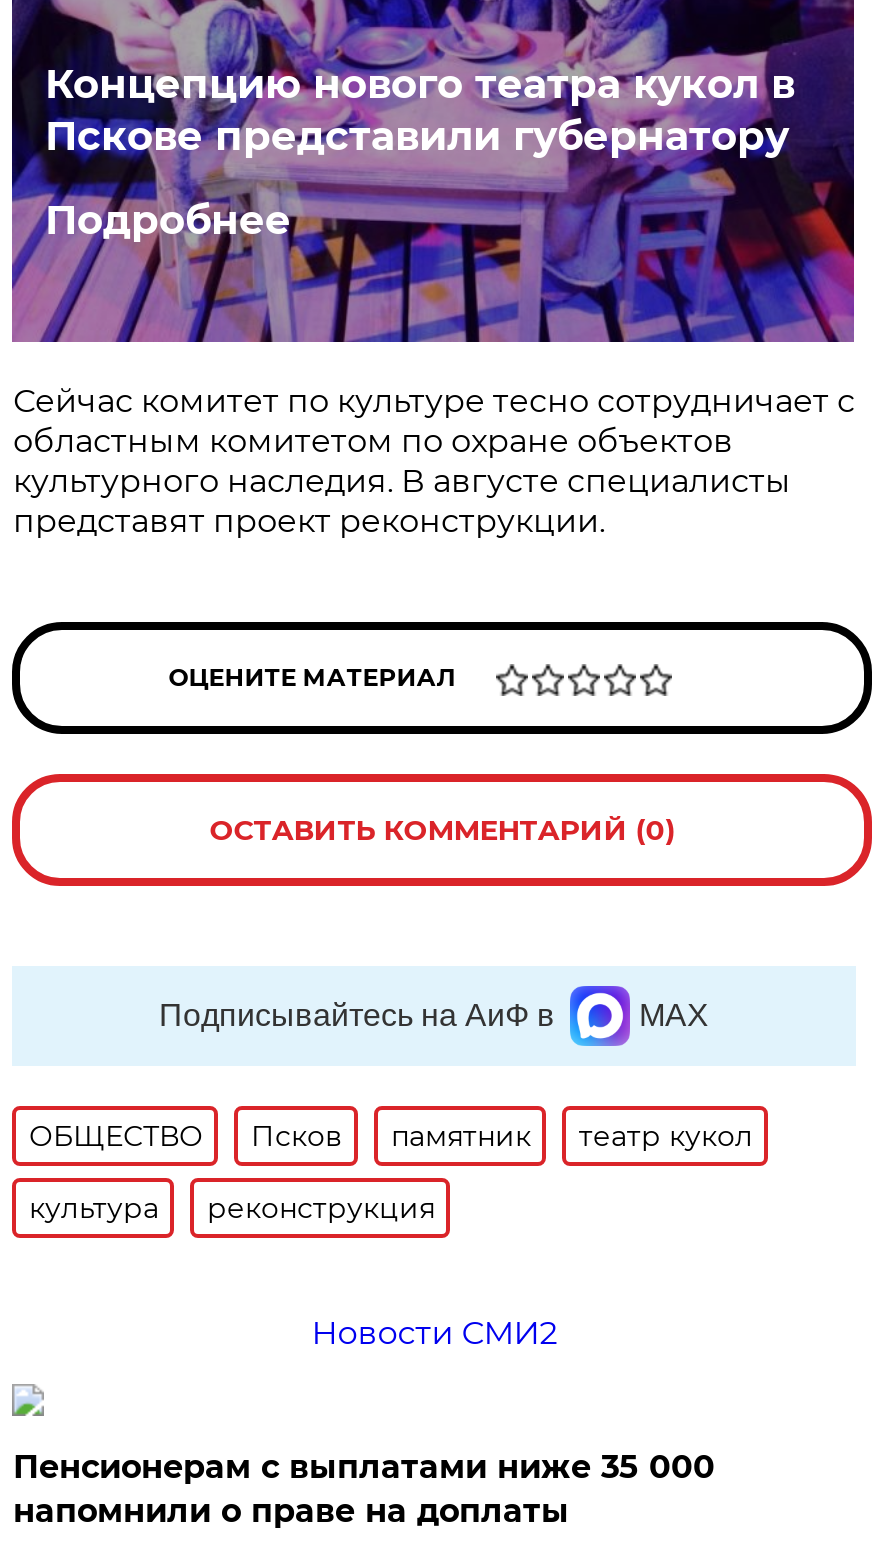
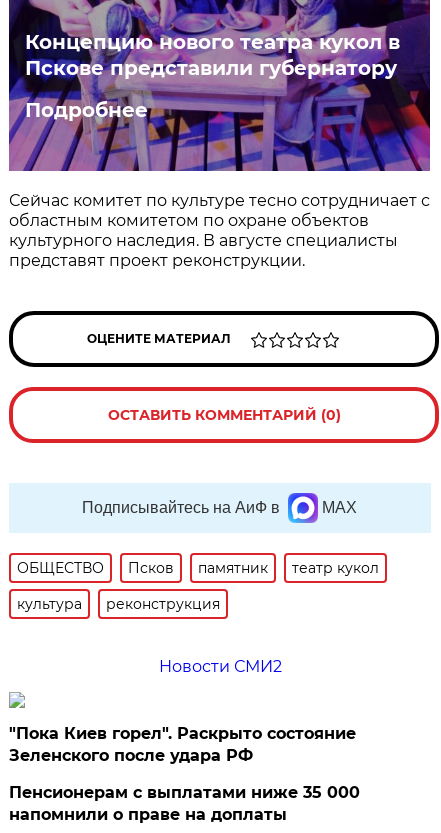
+ "Пока Киев горел". Раскрыто состояние
+ Зеленского после удара РФ
